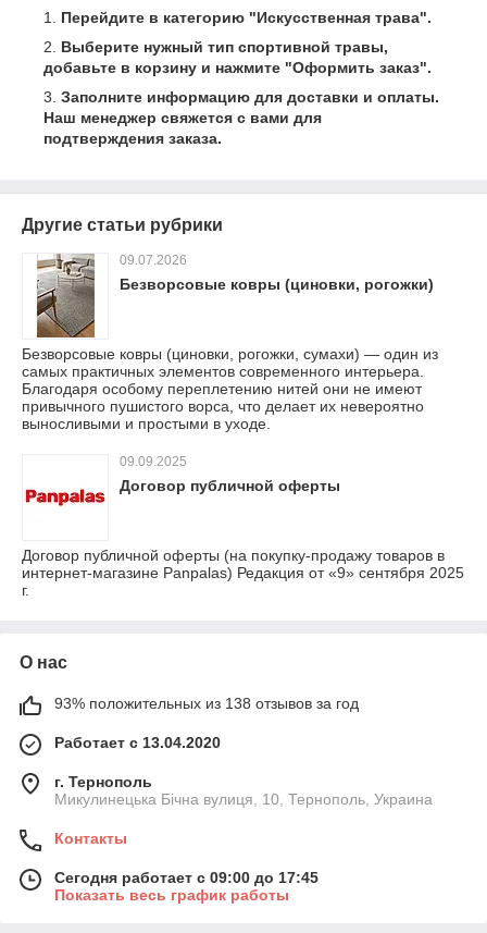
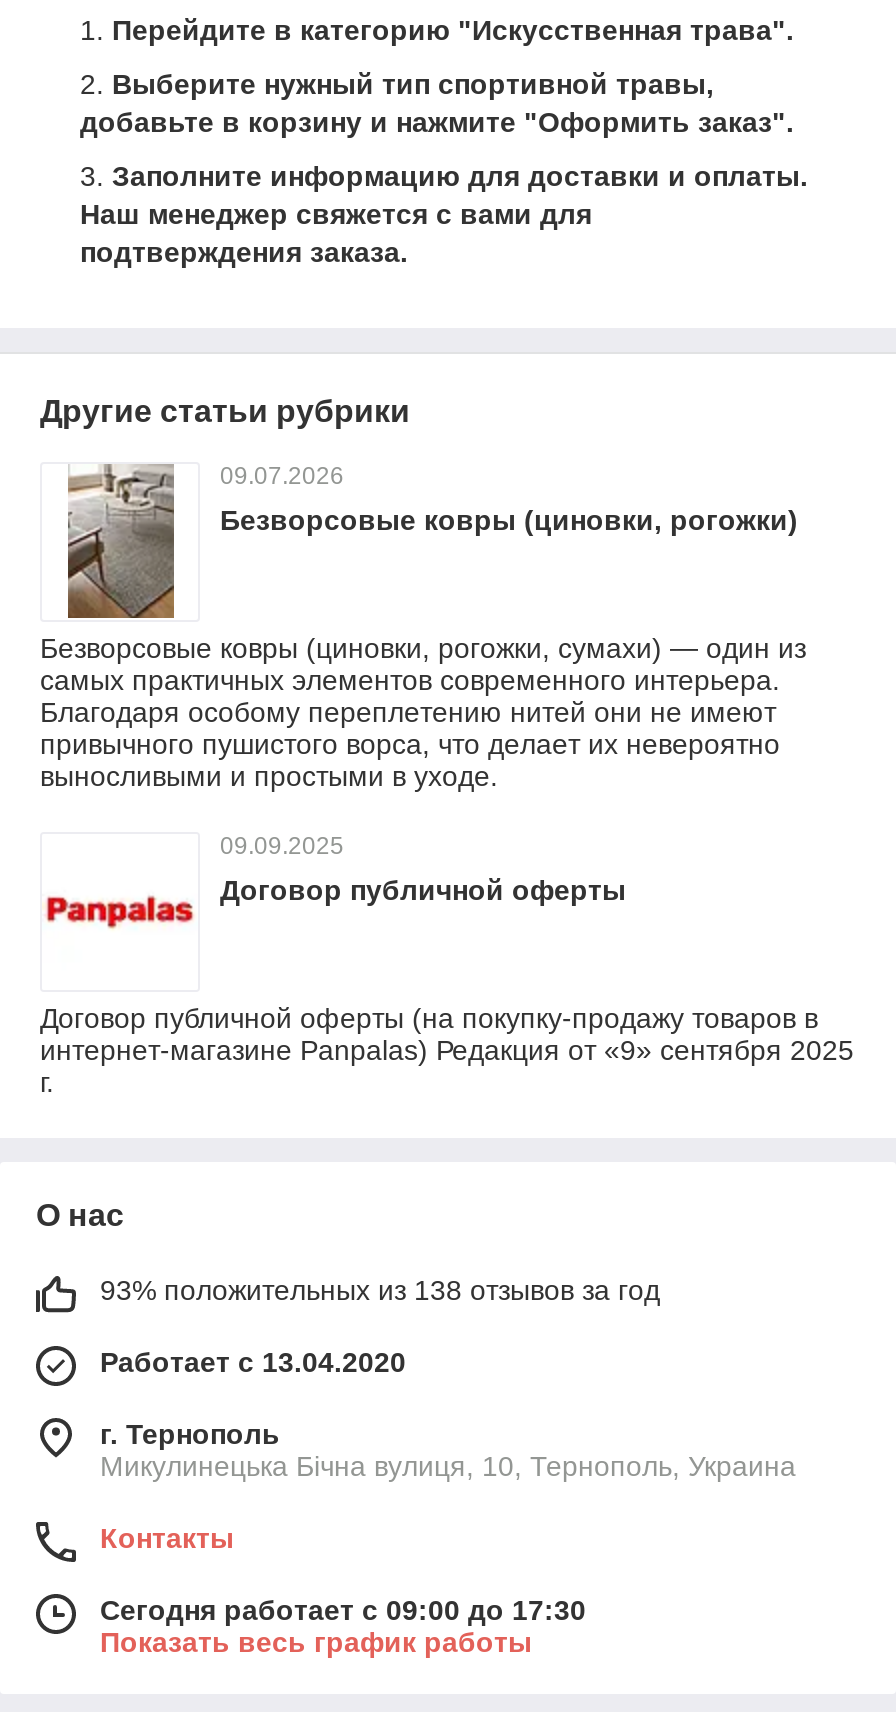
- Сегодня работает с 09:00 до 17:45
+ Сегодня работает с 09:00 до 17:30
